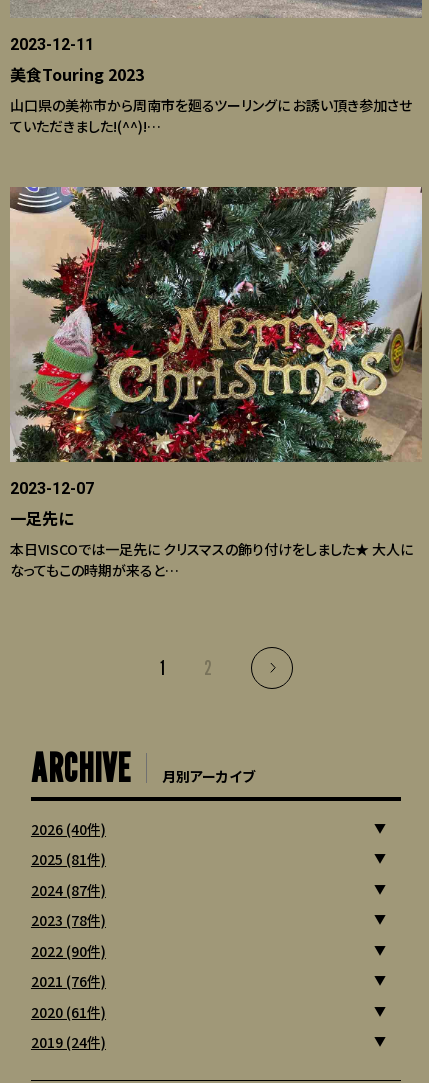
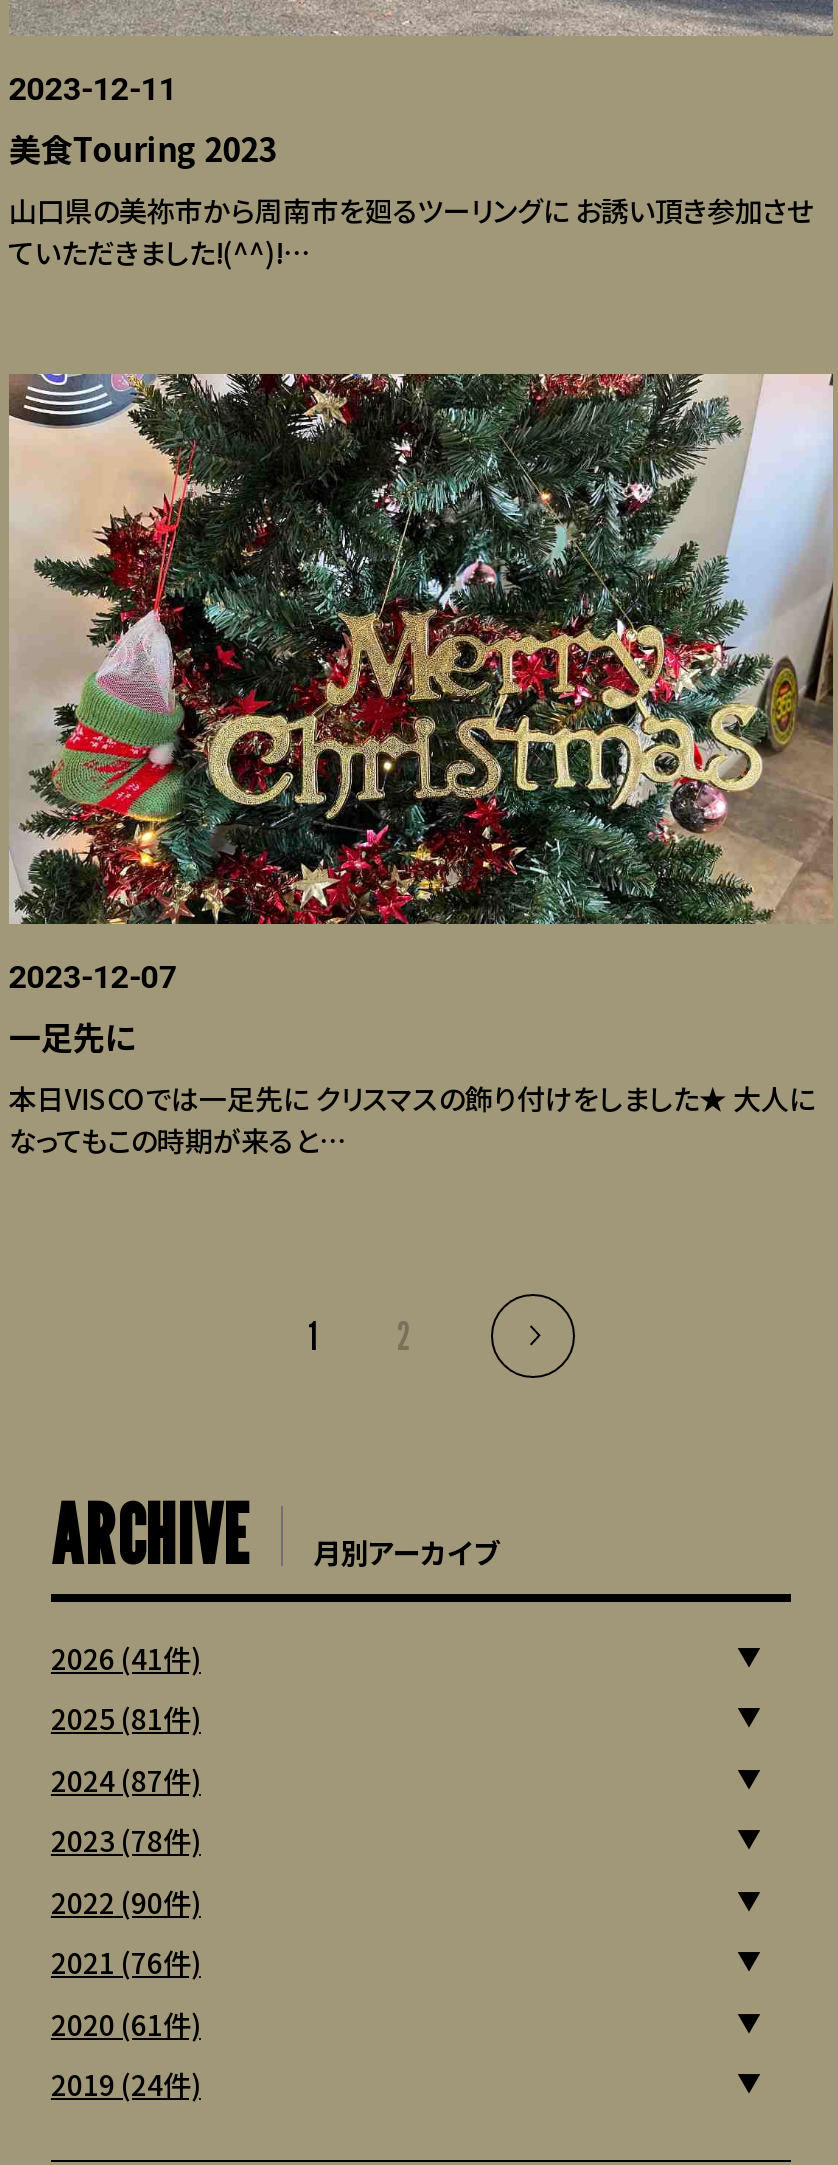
- 2026 (40件)
+ 2026 (41件)
